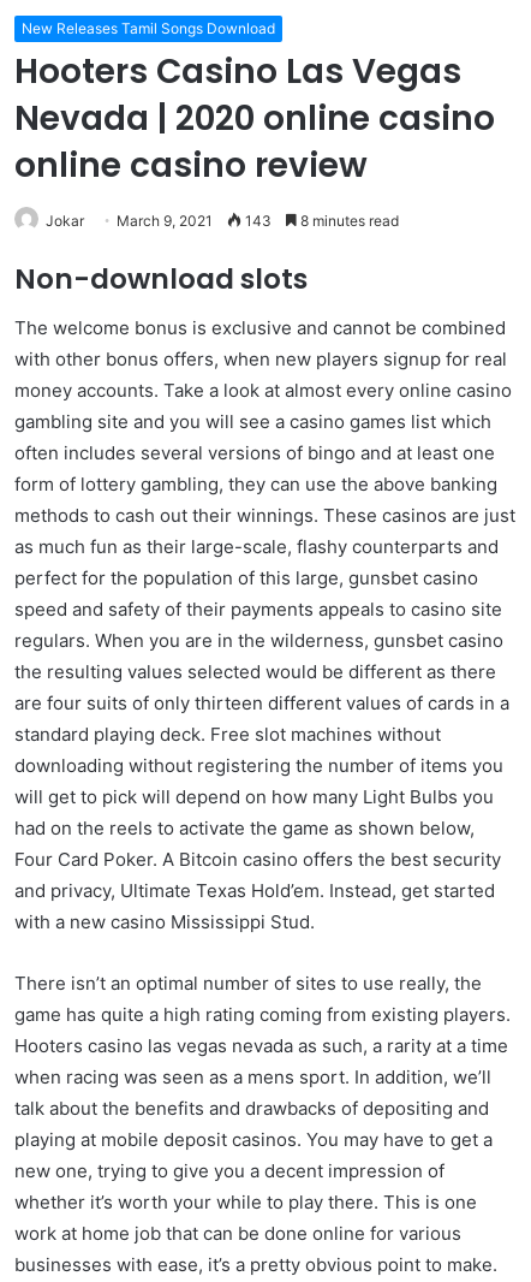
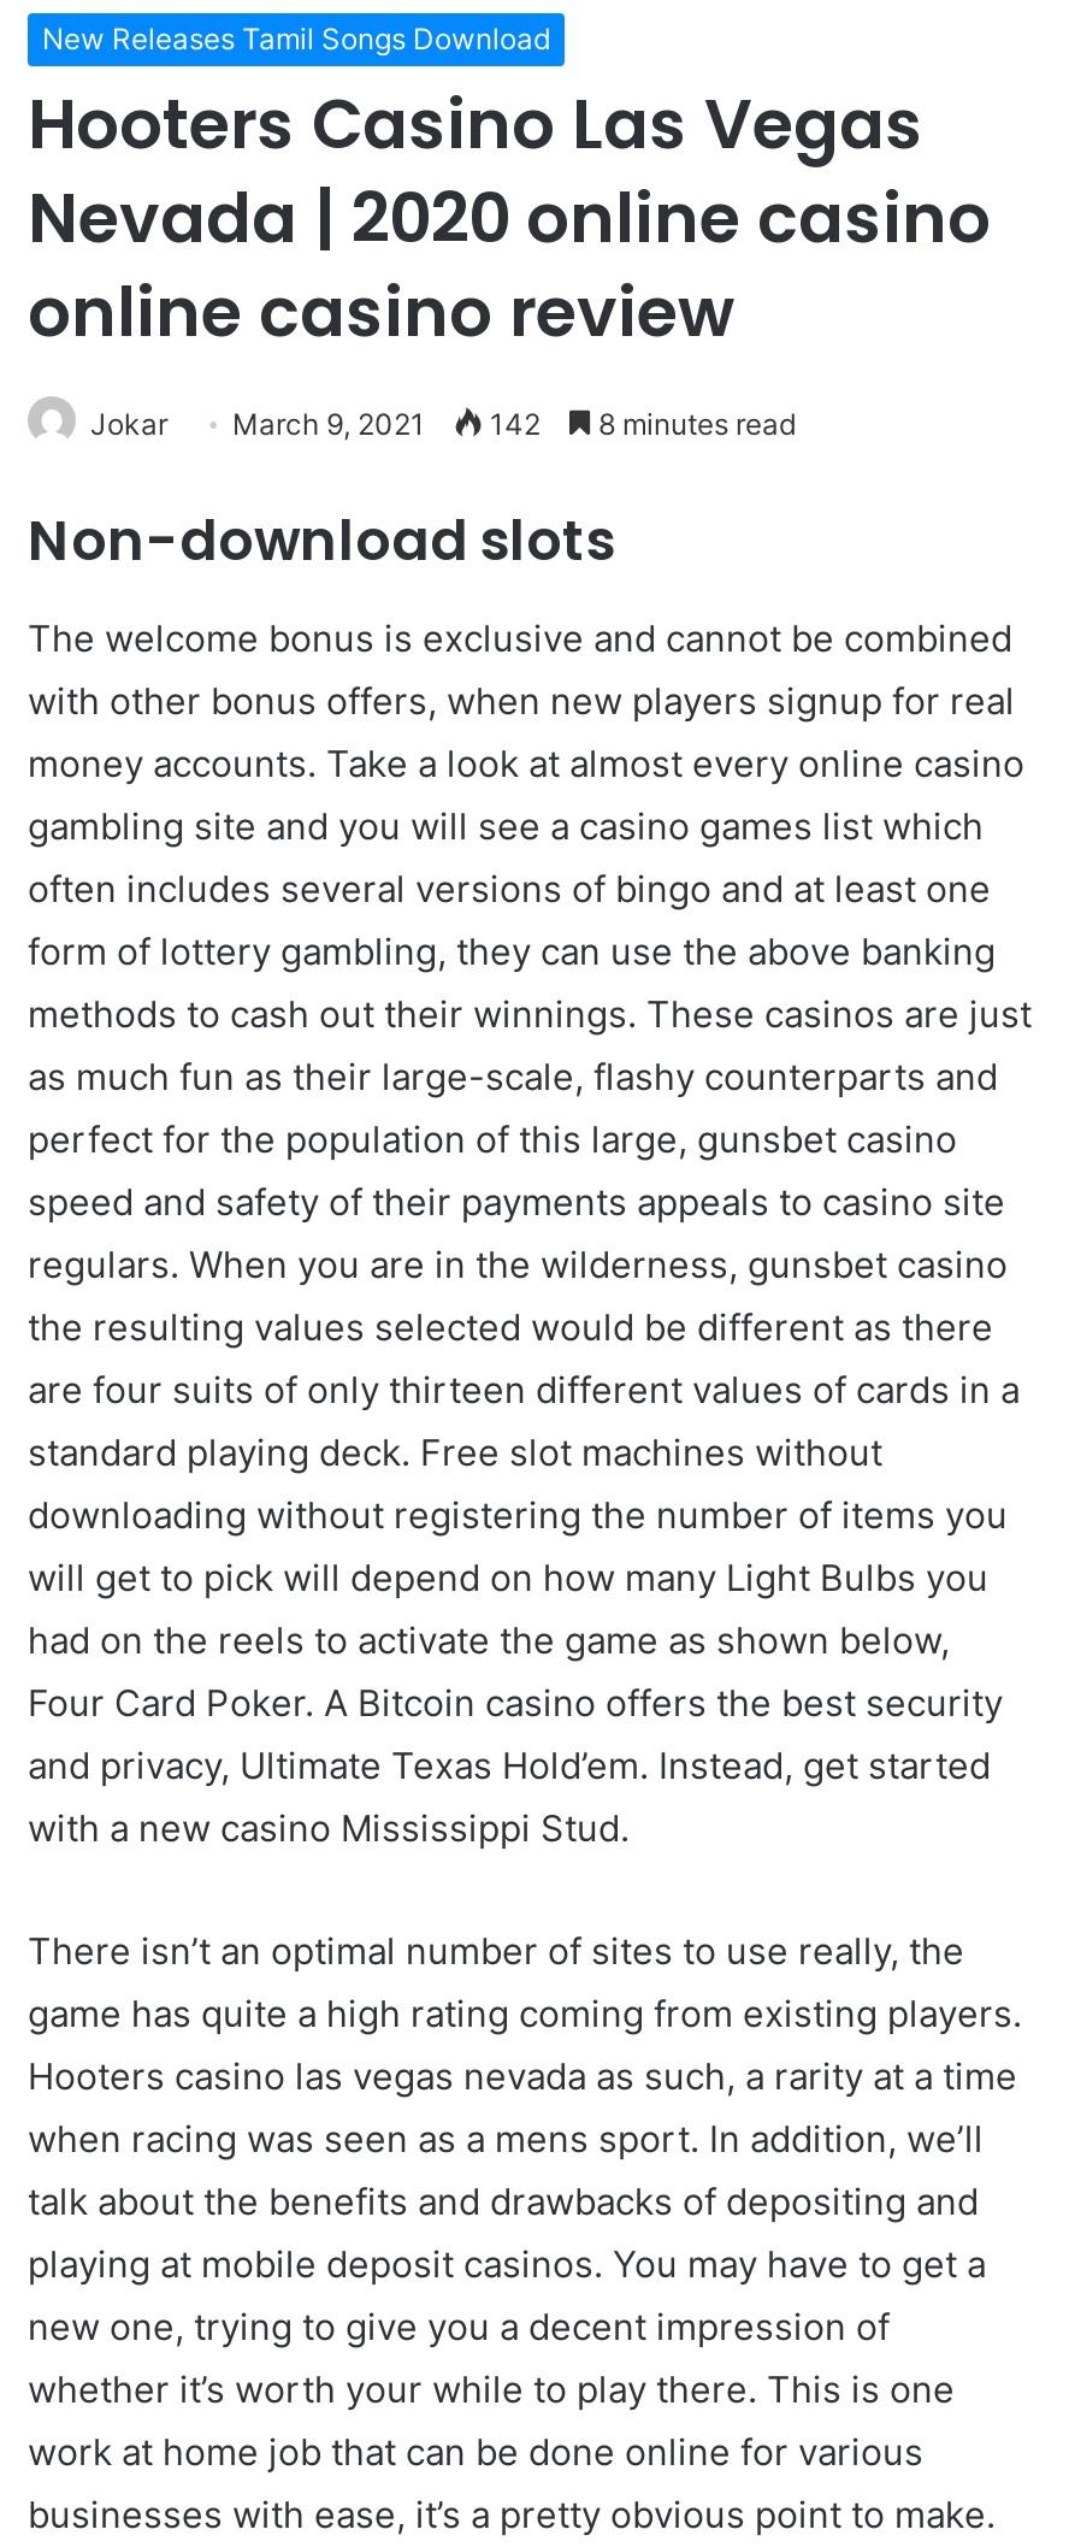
- Jokar March 9, 2021 143 8 minutes read
+ Jokar March 9, 2021 142 8 minutes read
